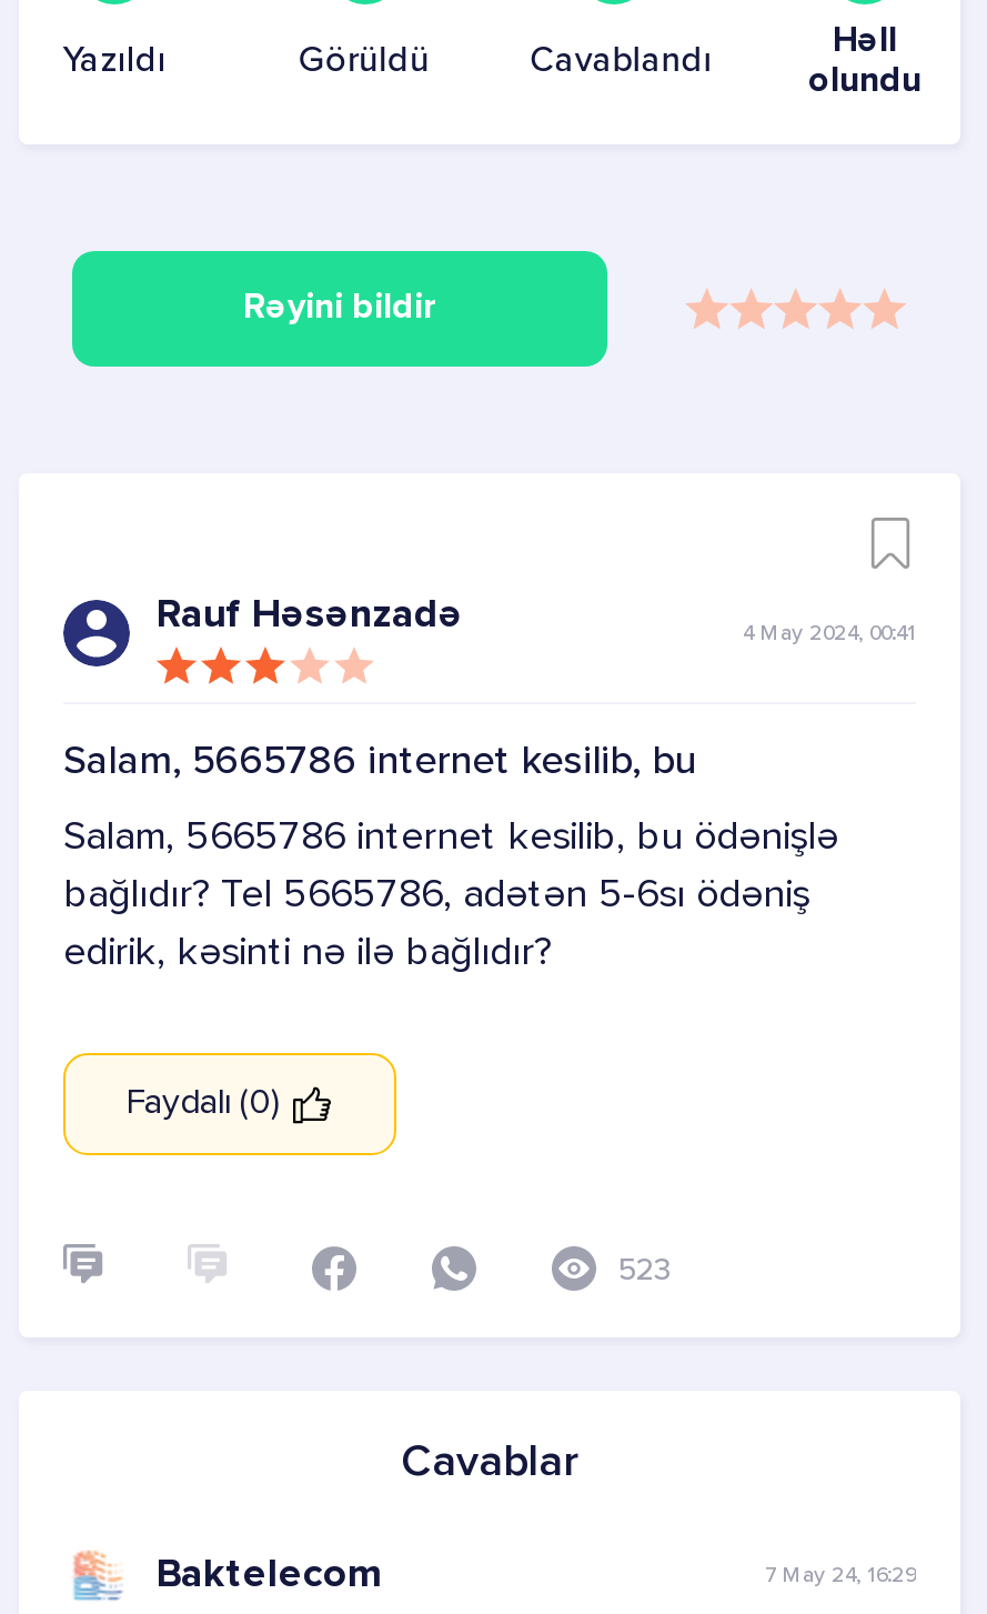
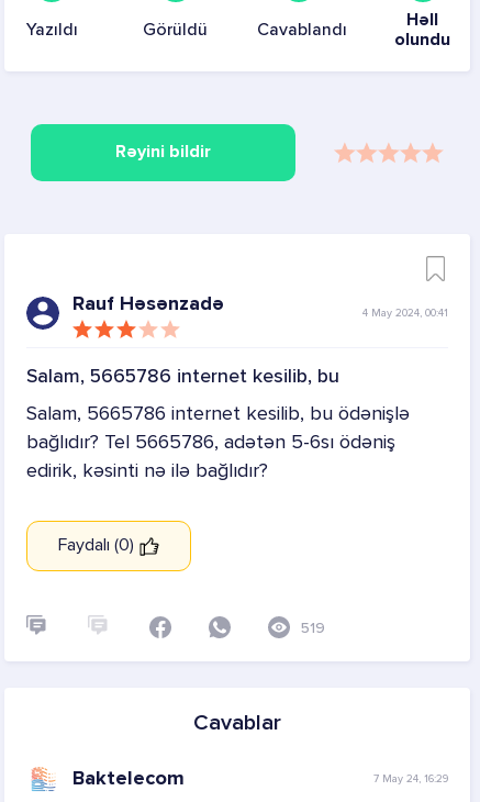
- 523
+ 519
